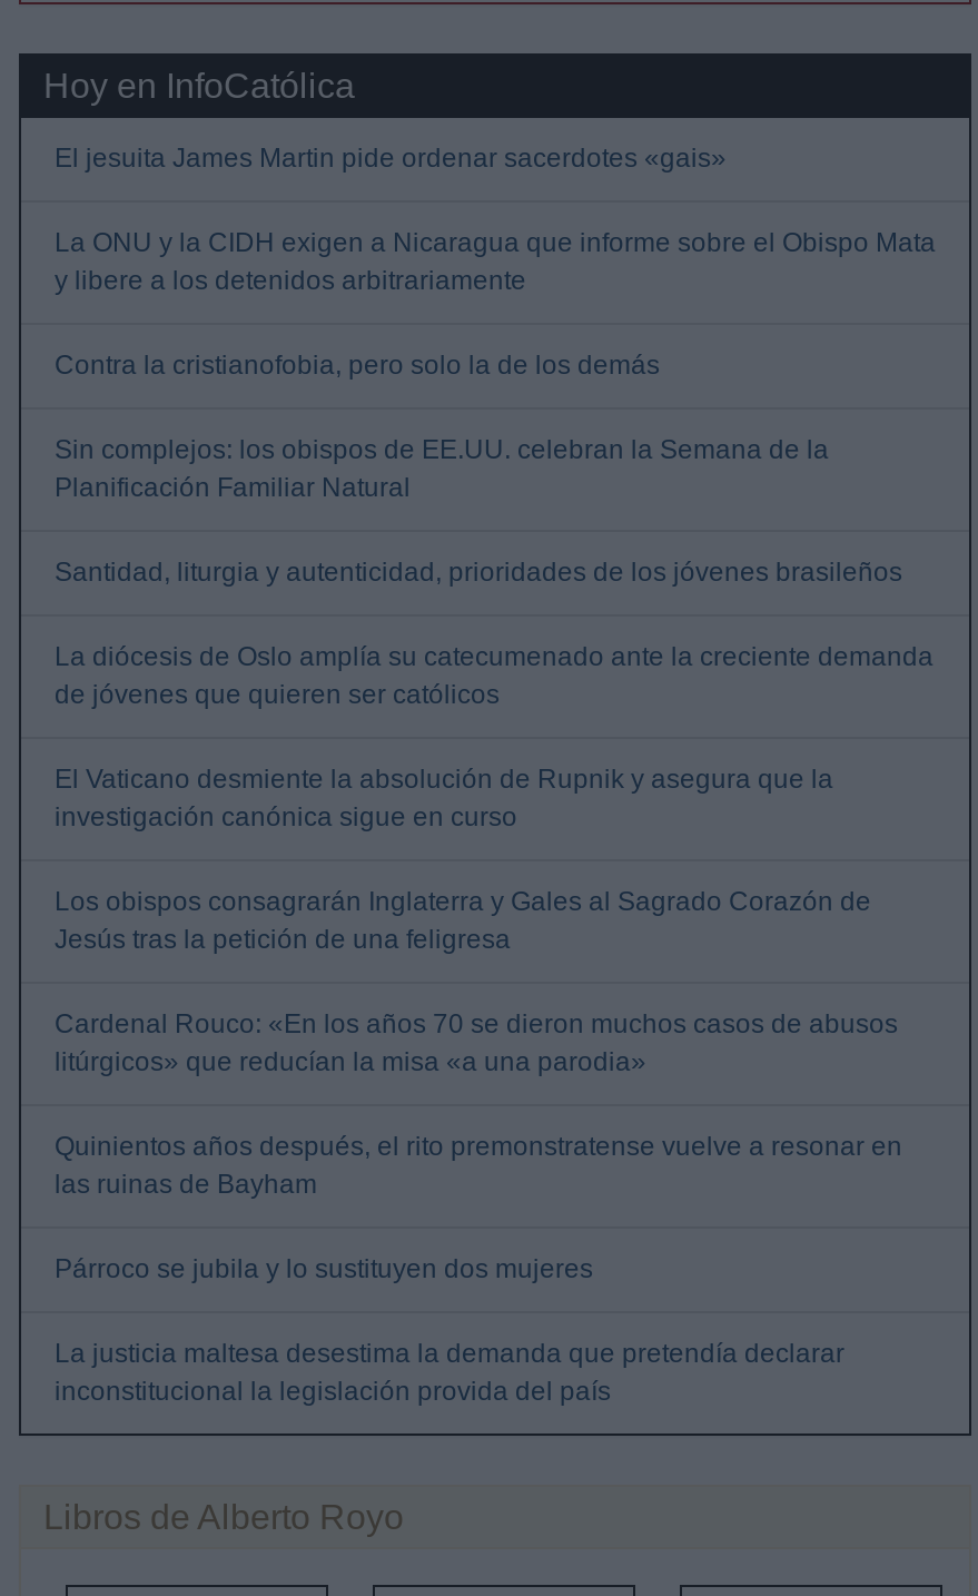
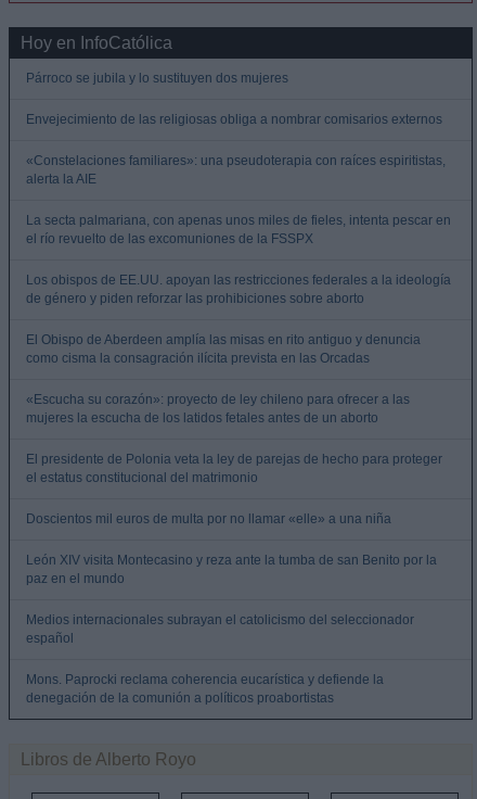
- El jesuita James Martin pide ordenar sacerdotes «gais»
- La ONU y la CIDH exigen a Nicaragua que informe sobre el Obispo Mata
- y libere a los detenidos arbitrariamente
- Contra la cristianofobia, pero solo la de los demás
- Sin complejos: los obispos de EE.UU. celebran la Semana de la
- Planificación Familiar Natural
- Santidad, liturgia y autenticidad, prioridades de los jóvenes brasileños
- La diócesis de Oslo amplía su catecumenado ante la creciente demanda
- de jóvenes que quieren ser católicos
- El Vaticano desmiente la absolución de Rupnik y asegura que la
- investigación canónica sigue en curso
- Los obispos consagrarán Inglaterra y Gales al Sagrado Corazón de
- Jesús tras la petición de una feligresa
- Cardenal Rouco: «En los años 70 se dieron muchos casos de abusos
- litúrgicos» que reducían la misa «a una parodia»
- Quinientos años después, el rito premonstratense vuelve a resonar en
- las ruinas de Bayham

moved up: Párroco se jubila y lo sustituyen dos mujeres

- La justicia maltesa desestima la demanda que pretendía declarar
- inconstitucional la legislación provida del país
+ Envejecimiento de las religiosas obliga a nombrar comisarios externos
+ «Constelaciones familiares»: una pseudoterapia con raíces espiritistas,
+ alerta la AIE
+ La secta palmariana, con apenas unos miles de fieles, intenta pescar en
+ el río revuelto de las excomuniones de la FSSPX
+ Los obispos de EE.UU. apoyan las restricciones federales a la ideología
+ de género y piden reforzar las prohibiciones sobre aborto
+ El Obispo de Aberdeen amplía las misas en rito antiguo y denuncia
+ como cisma la consagración ilícita prevista en las Orcadas
+ «Escucha su corazón»: proyecto de ley chileno para ofrecer a las
+ mujeres la escucha de los latidos fetales antes de un aborto
+ El presidente de Polonia veta la ley de parejas de hecho para proteger
+ el estatus constitucional del matrimonio
+ Doscientos mil euros de multa por no llamar «elle» a una niña
+ León XIV visita Montecasino y reza ante la tumba de san Benito por la
+ paz en el mundo
+ Medios internacionales subrayan el catolicismo del seleccionador
+ español
+ Mons. Paprocki reclama coherencia eucarística y defiende la
+ denegación de la comunión a políticos proabortistas
